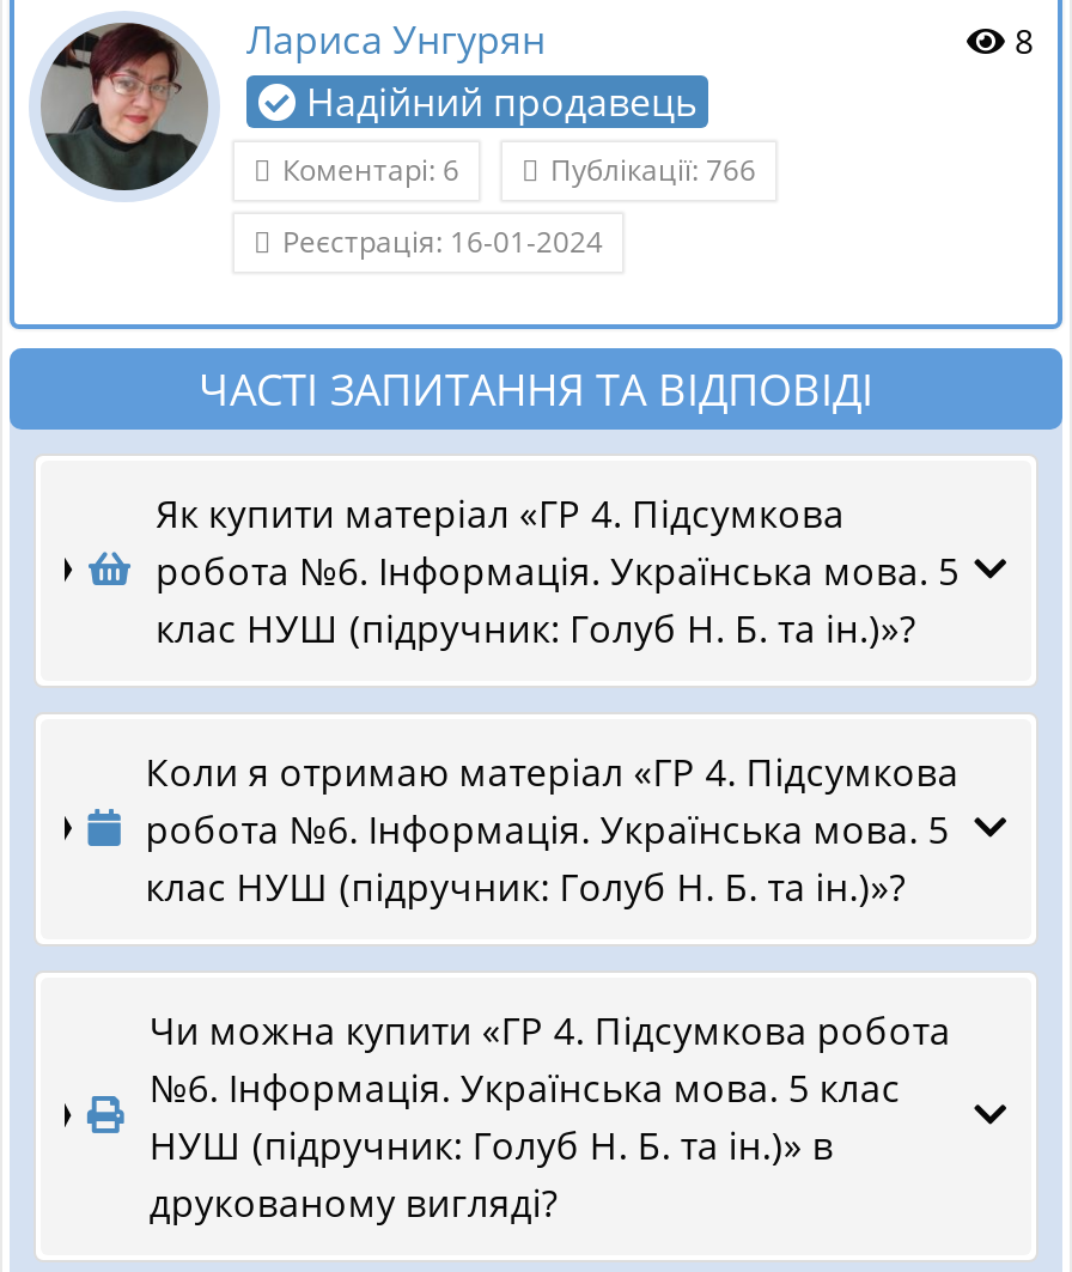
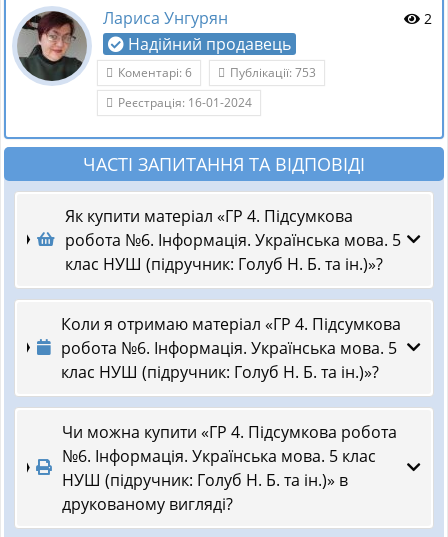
- 8
+ 2

- Публікації: 766
+ Публікації: 753
